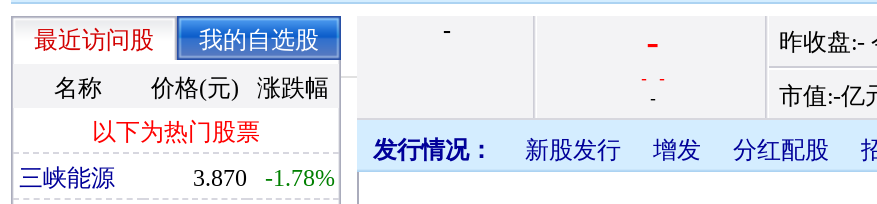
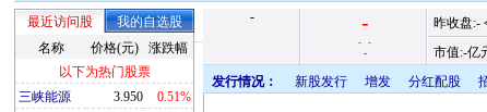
- 3.870
+ 3.950

- -1.78%
+ 0.51%
